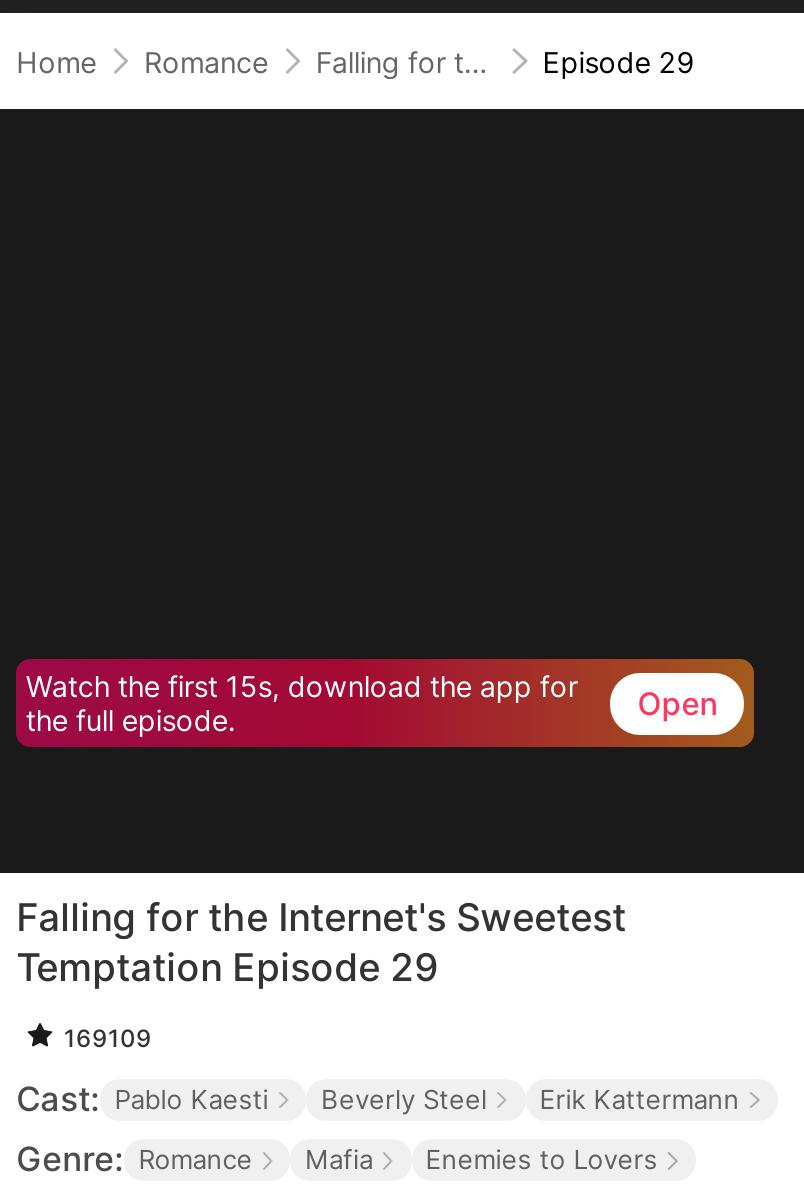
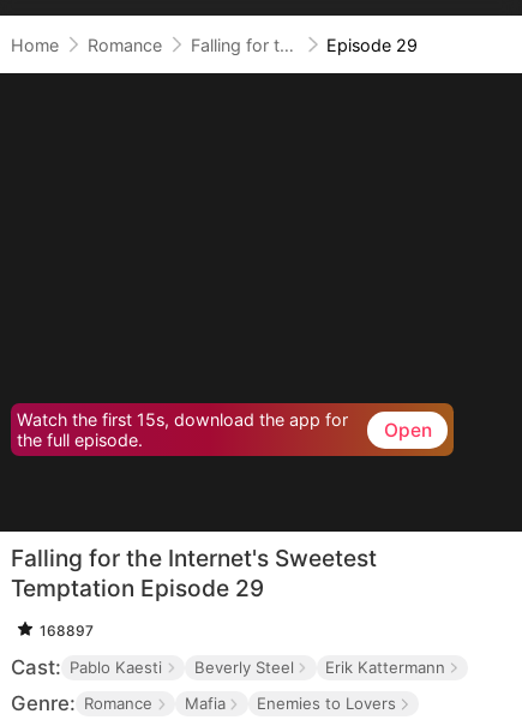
- 169109
+ 168897
